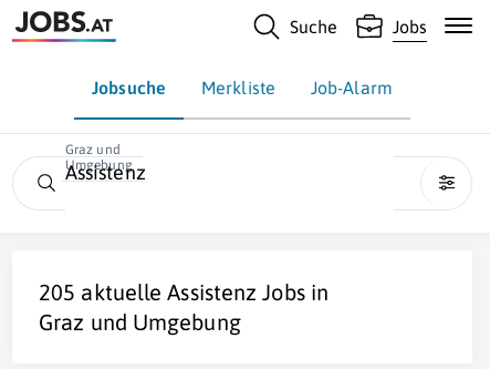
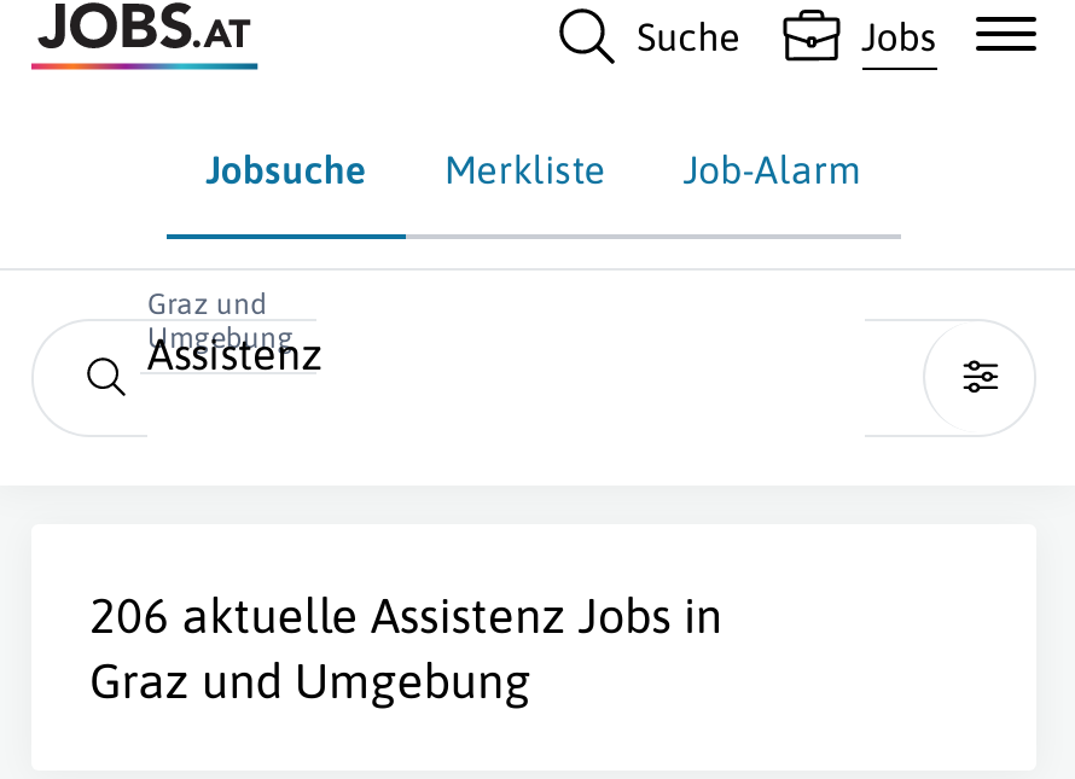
- 205 aktuelle Assistenz Jobs in
+ 206 aktuelle Assistenz Jobs in
